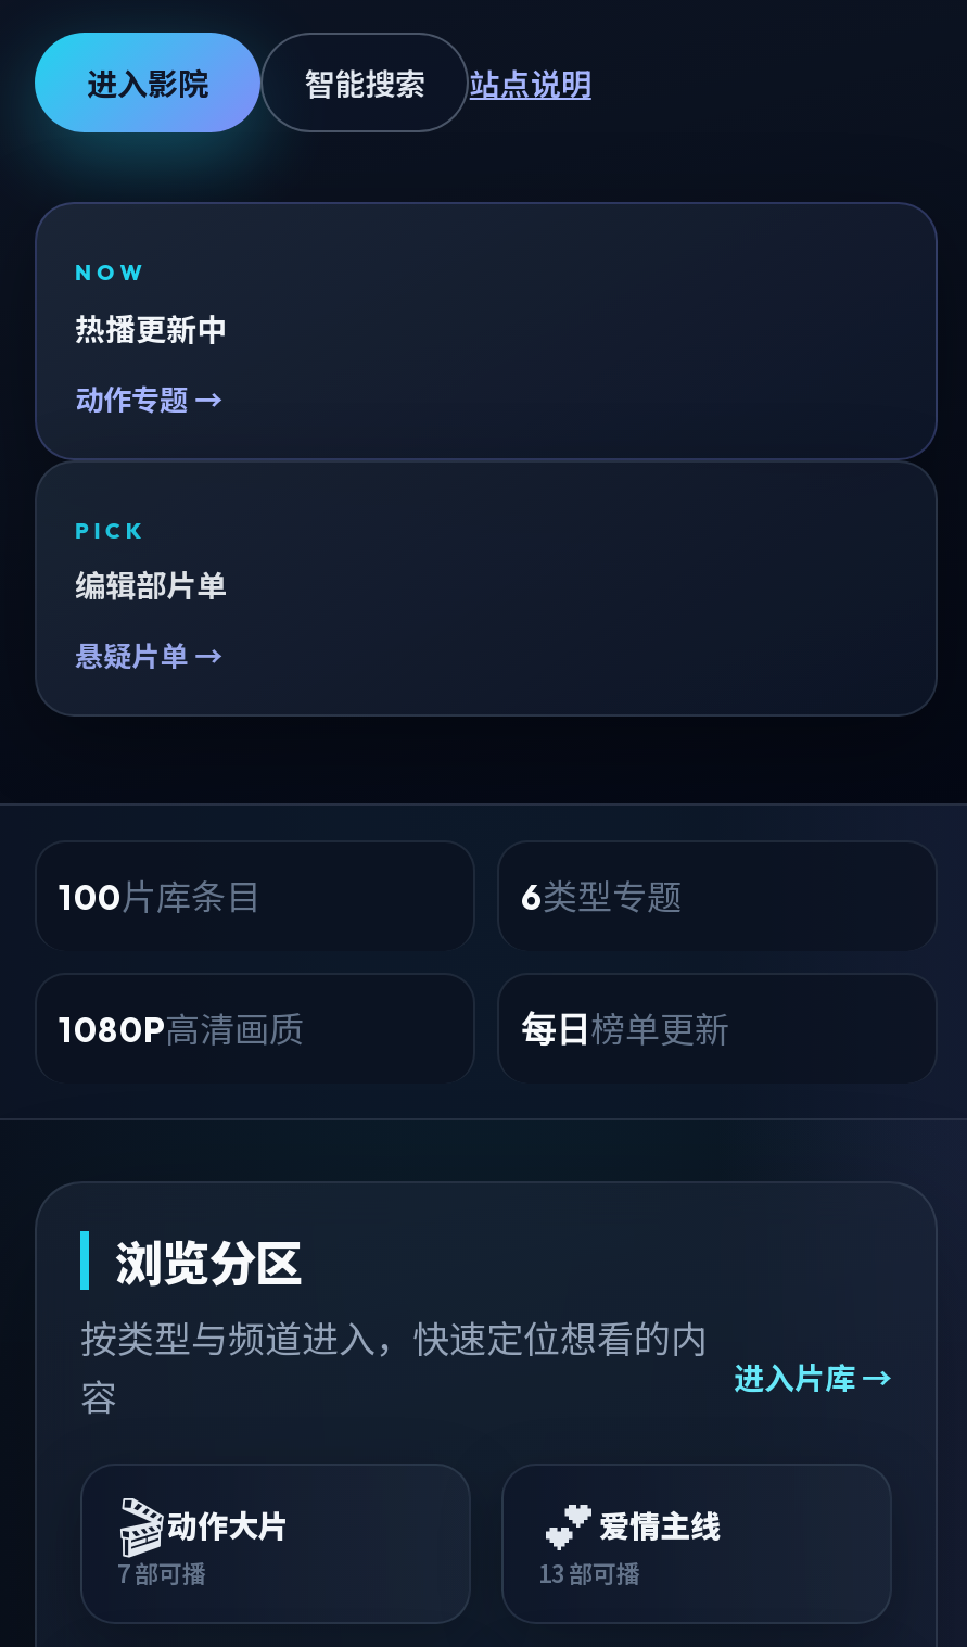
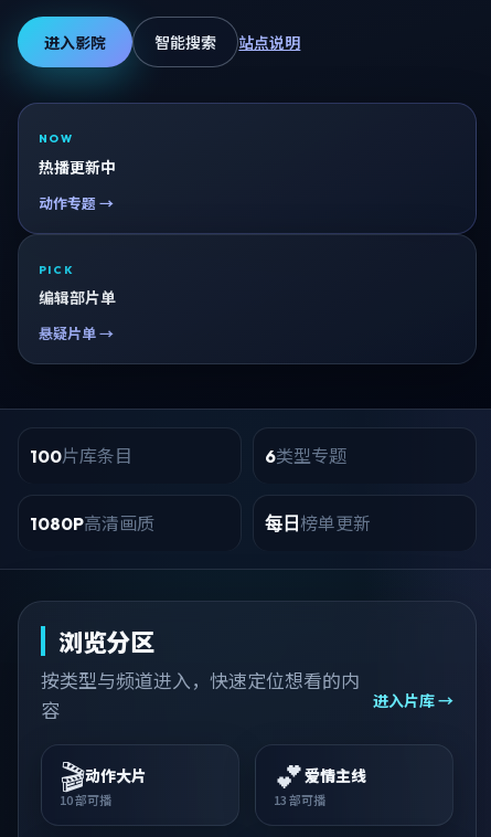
- 7部可播
+ 10部可播
